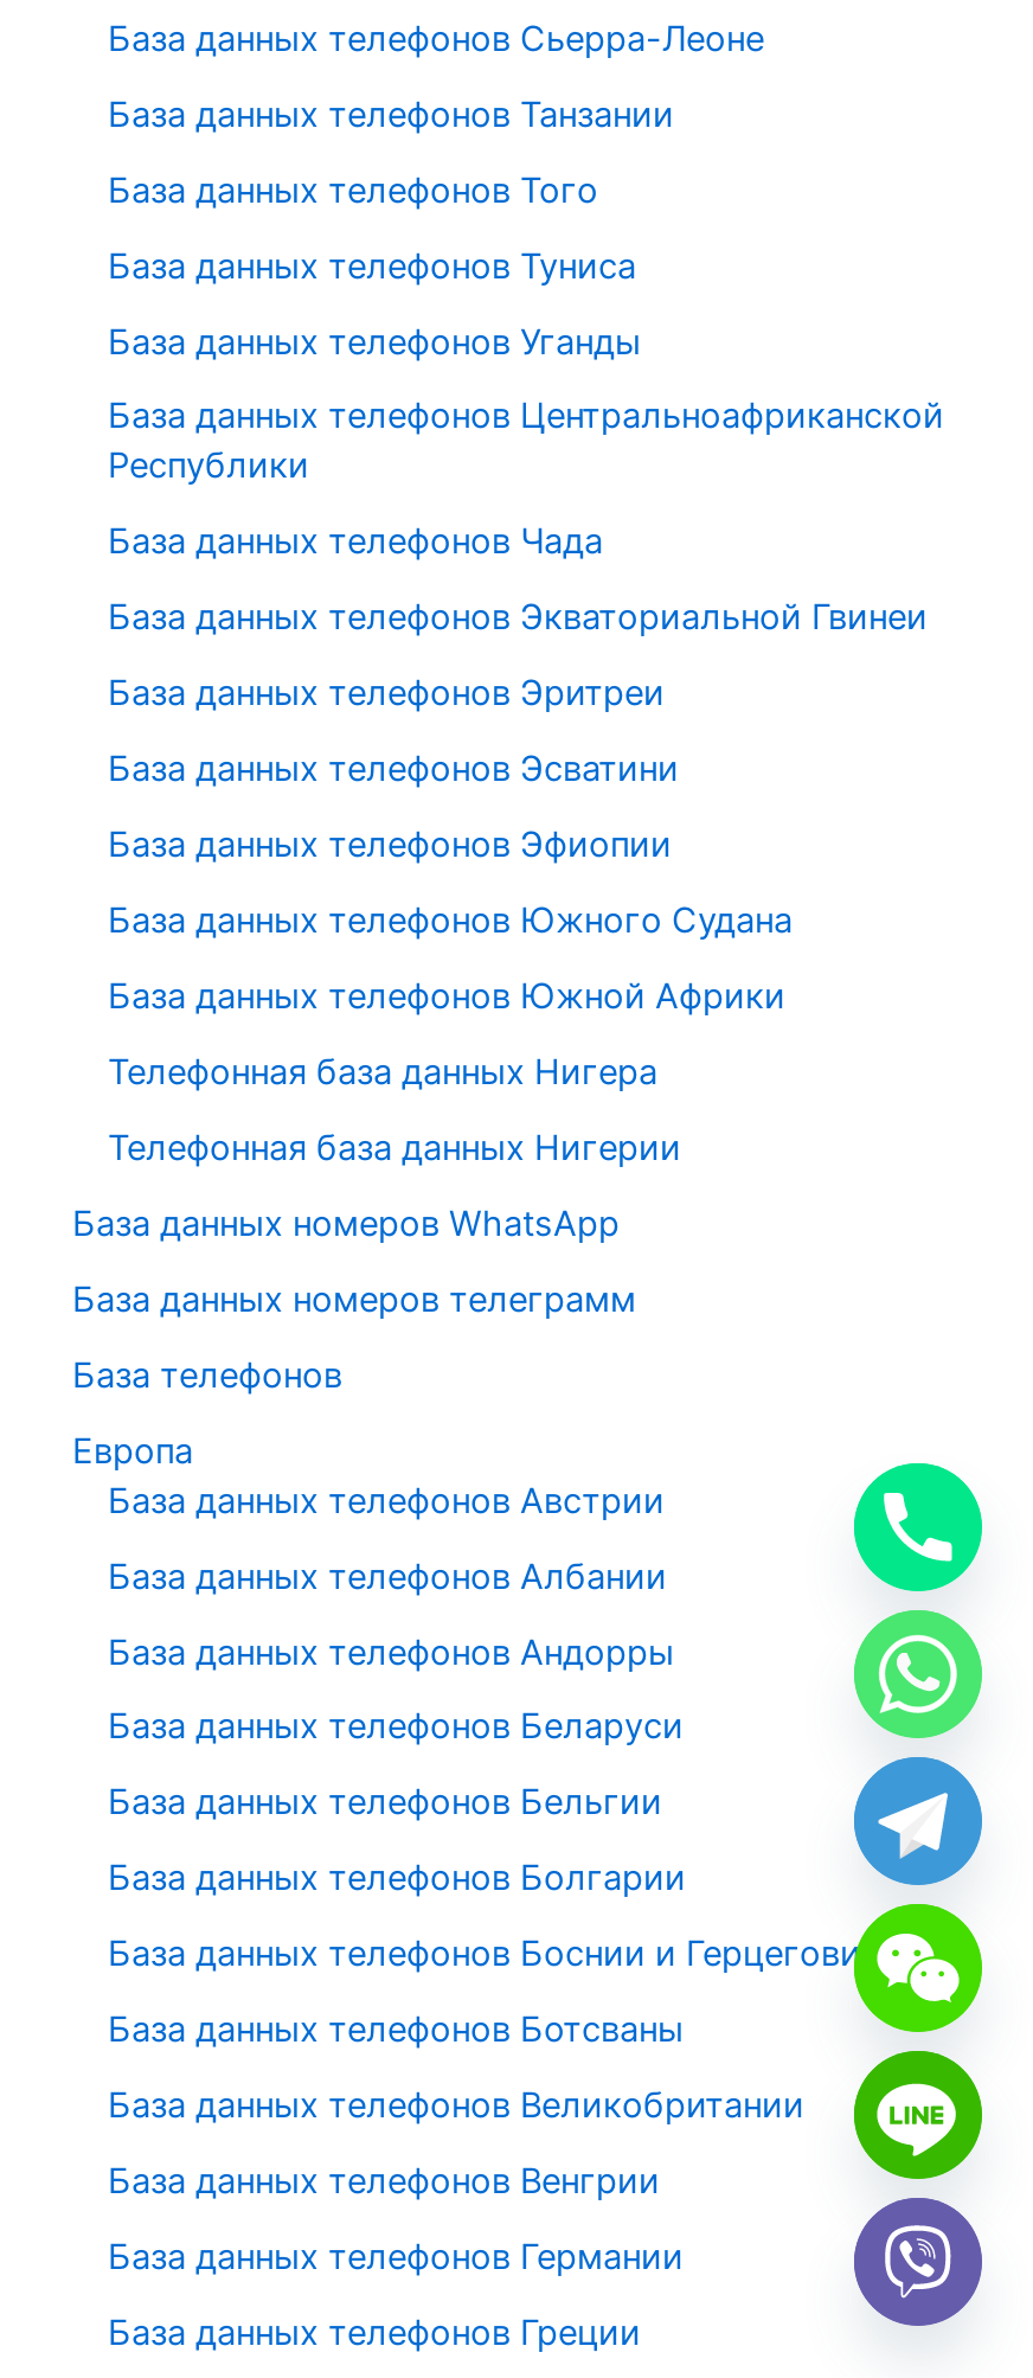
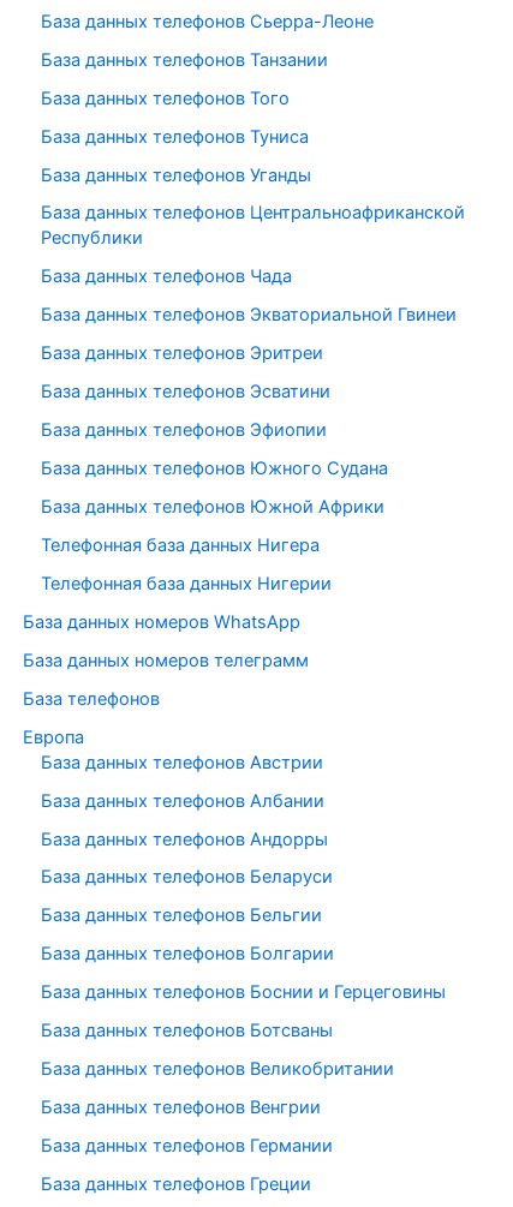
- [image]
